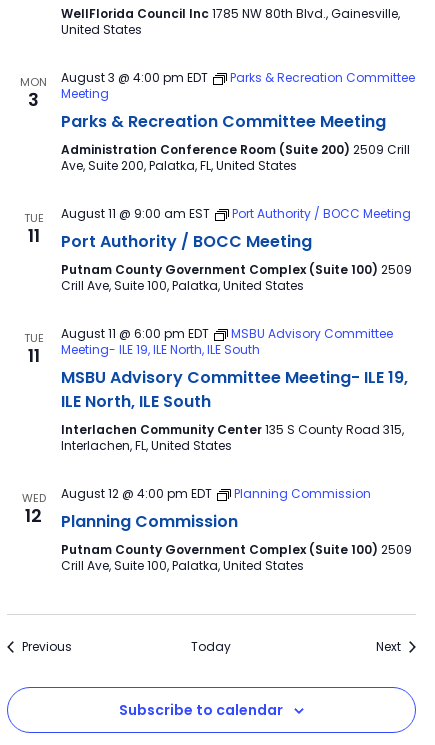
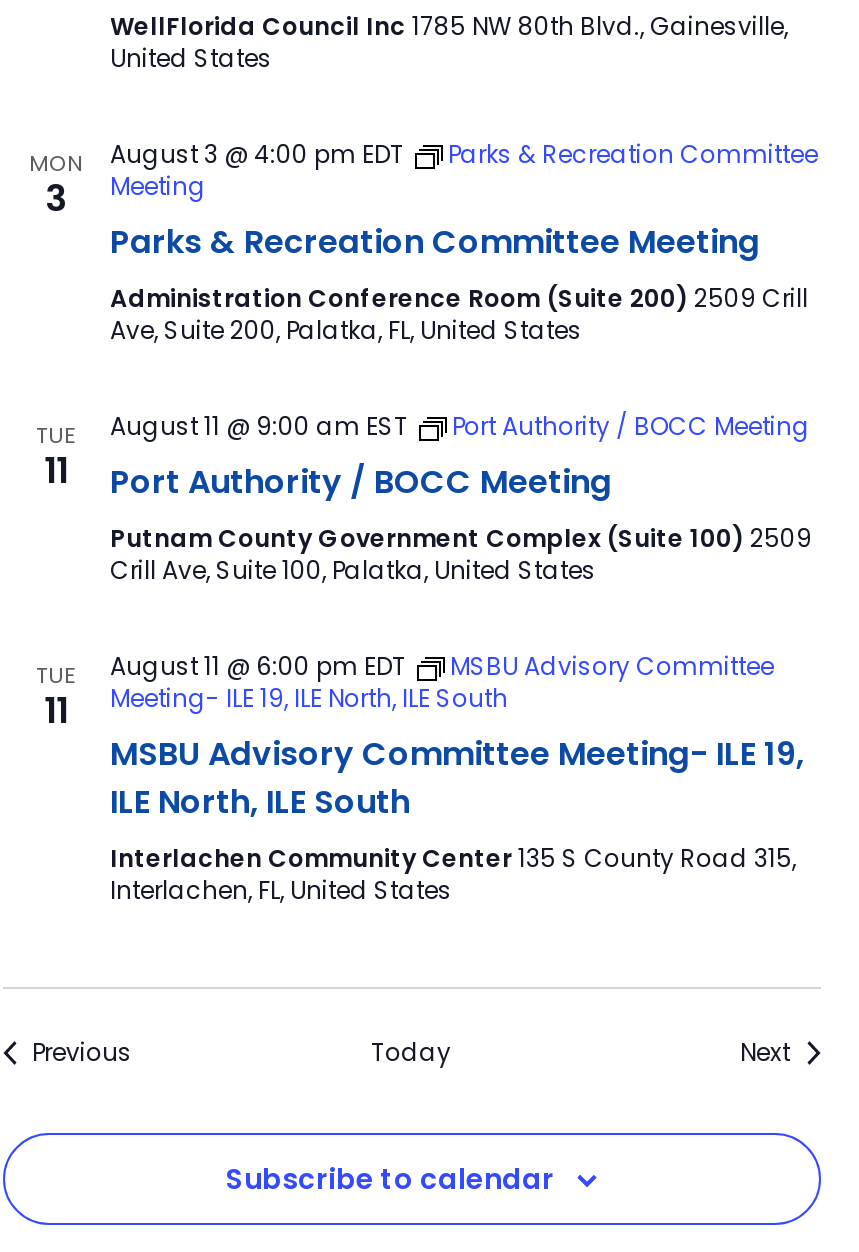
- WED
- 12

- August 12 @ 4:00 pm EDT
- Planning Commission
- Planning Commission
- Putnam County Government Complex (Suite 100) 2509
- Crill Ave, Suite 100, Palatka, United States
